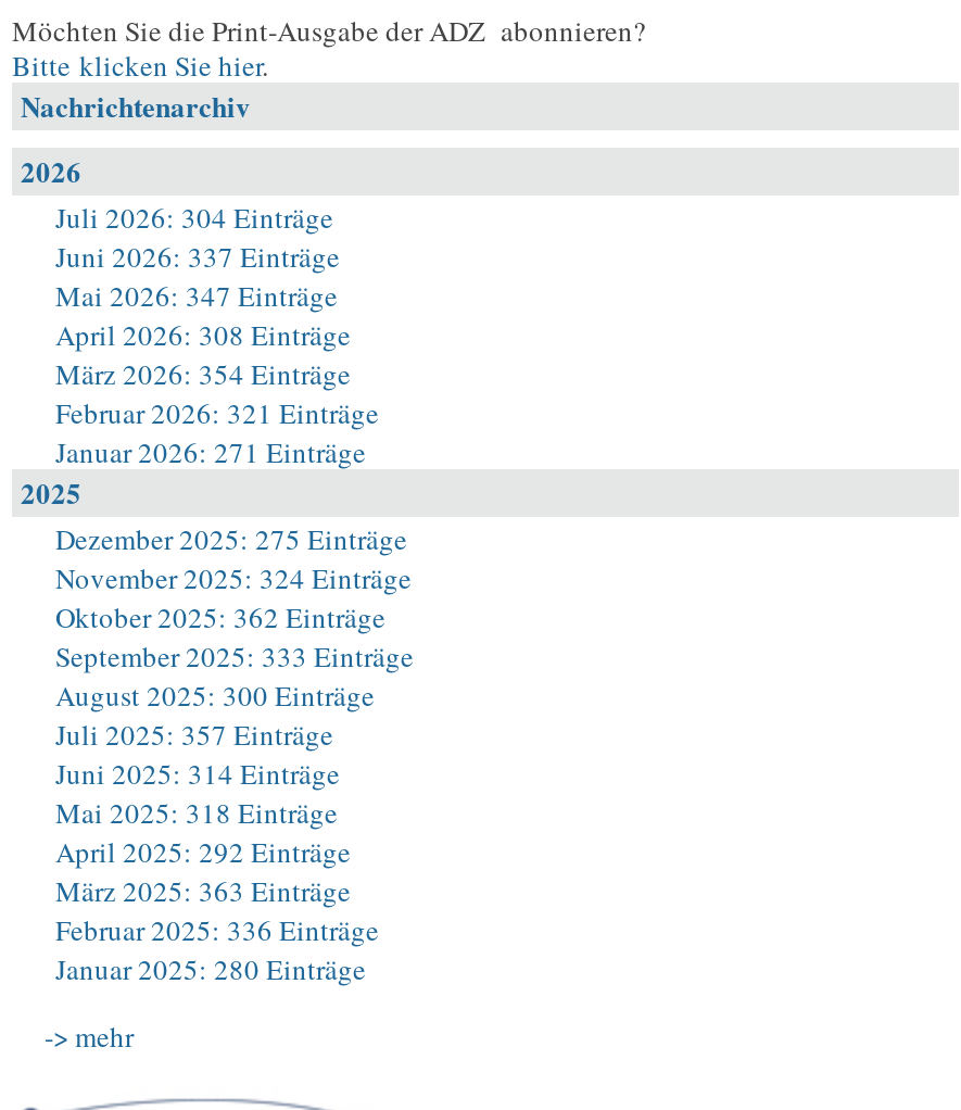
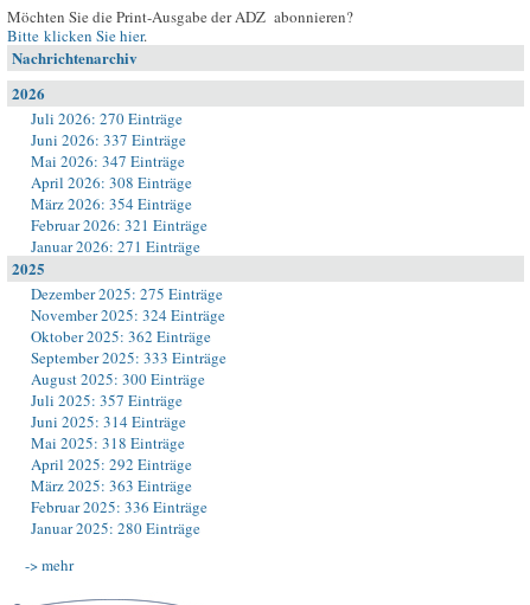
- Juli 2026: 304 Einträge
+ Juli 2026: 270 Einträge
